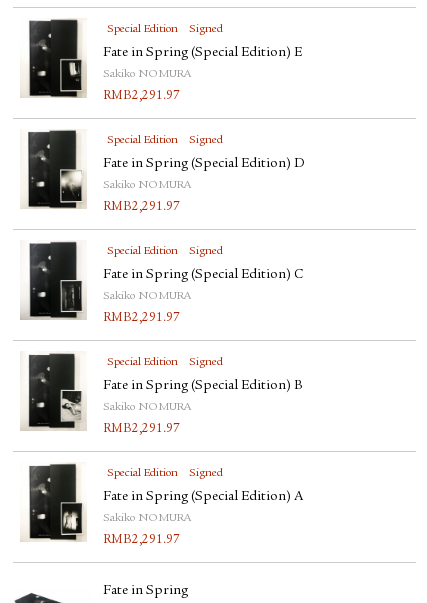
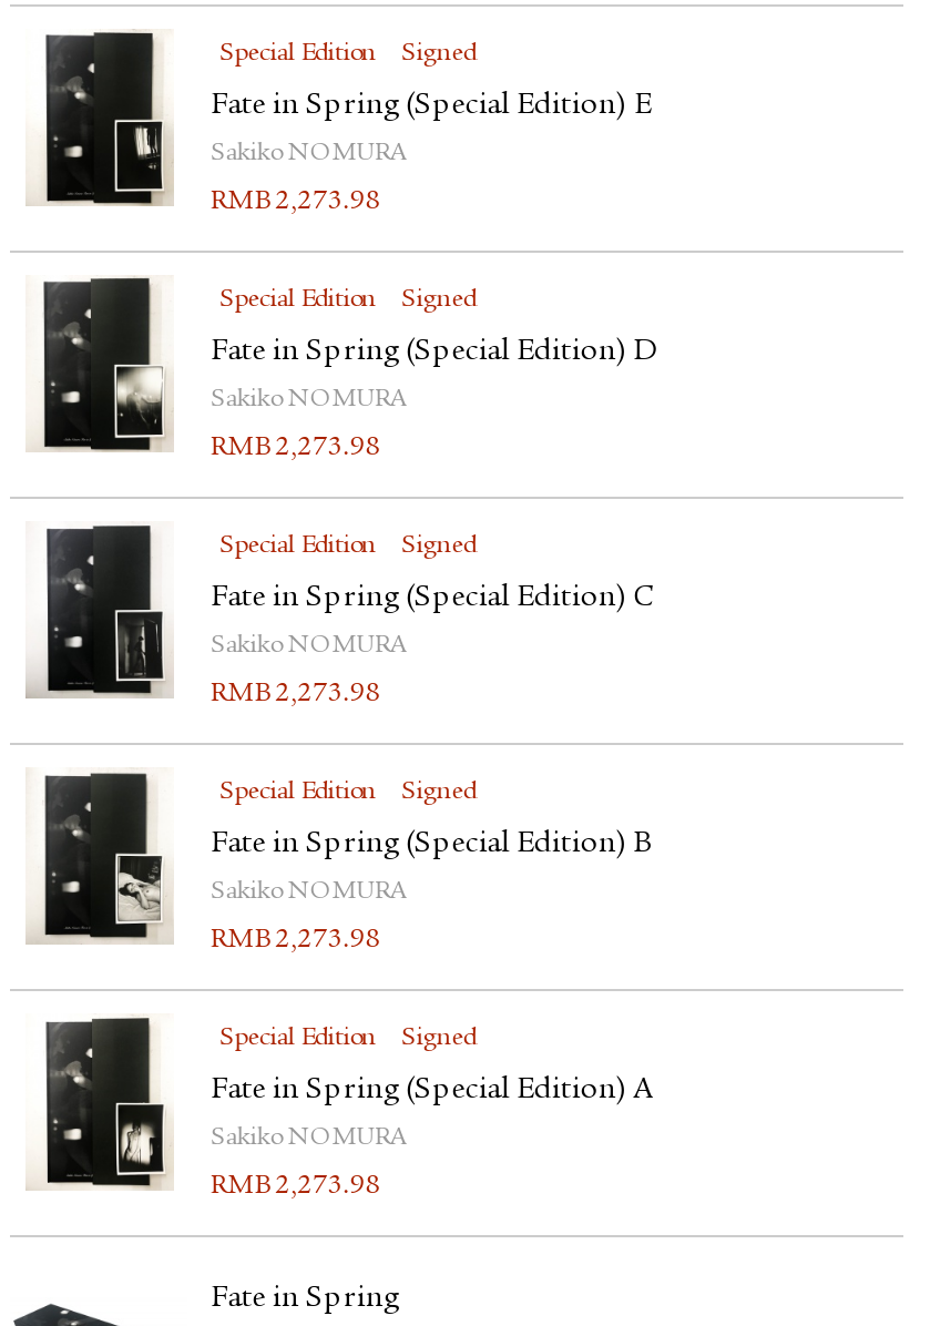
- RMB 2,291.97
+ RMB 2,273.98

- RMB 2,291.97
+ RMB 2,273.98

- RMB 2,291.97
+ RMB 2,273.98

- RMB 2,291.97
+ RMB 2,273.98

- RMB 2,291.97
+ RMB 2,273.98
